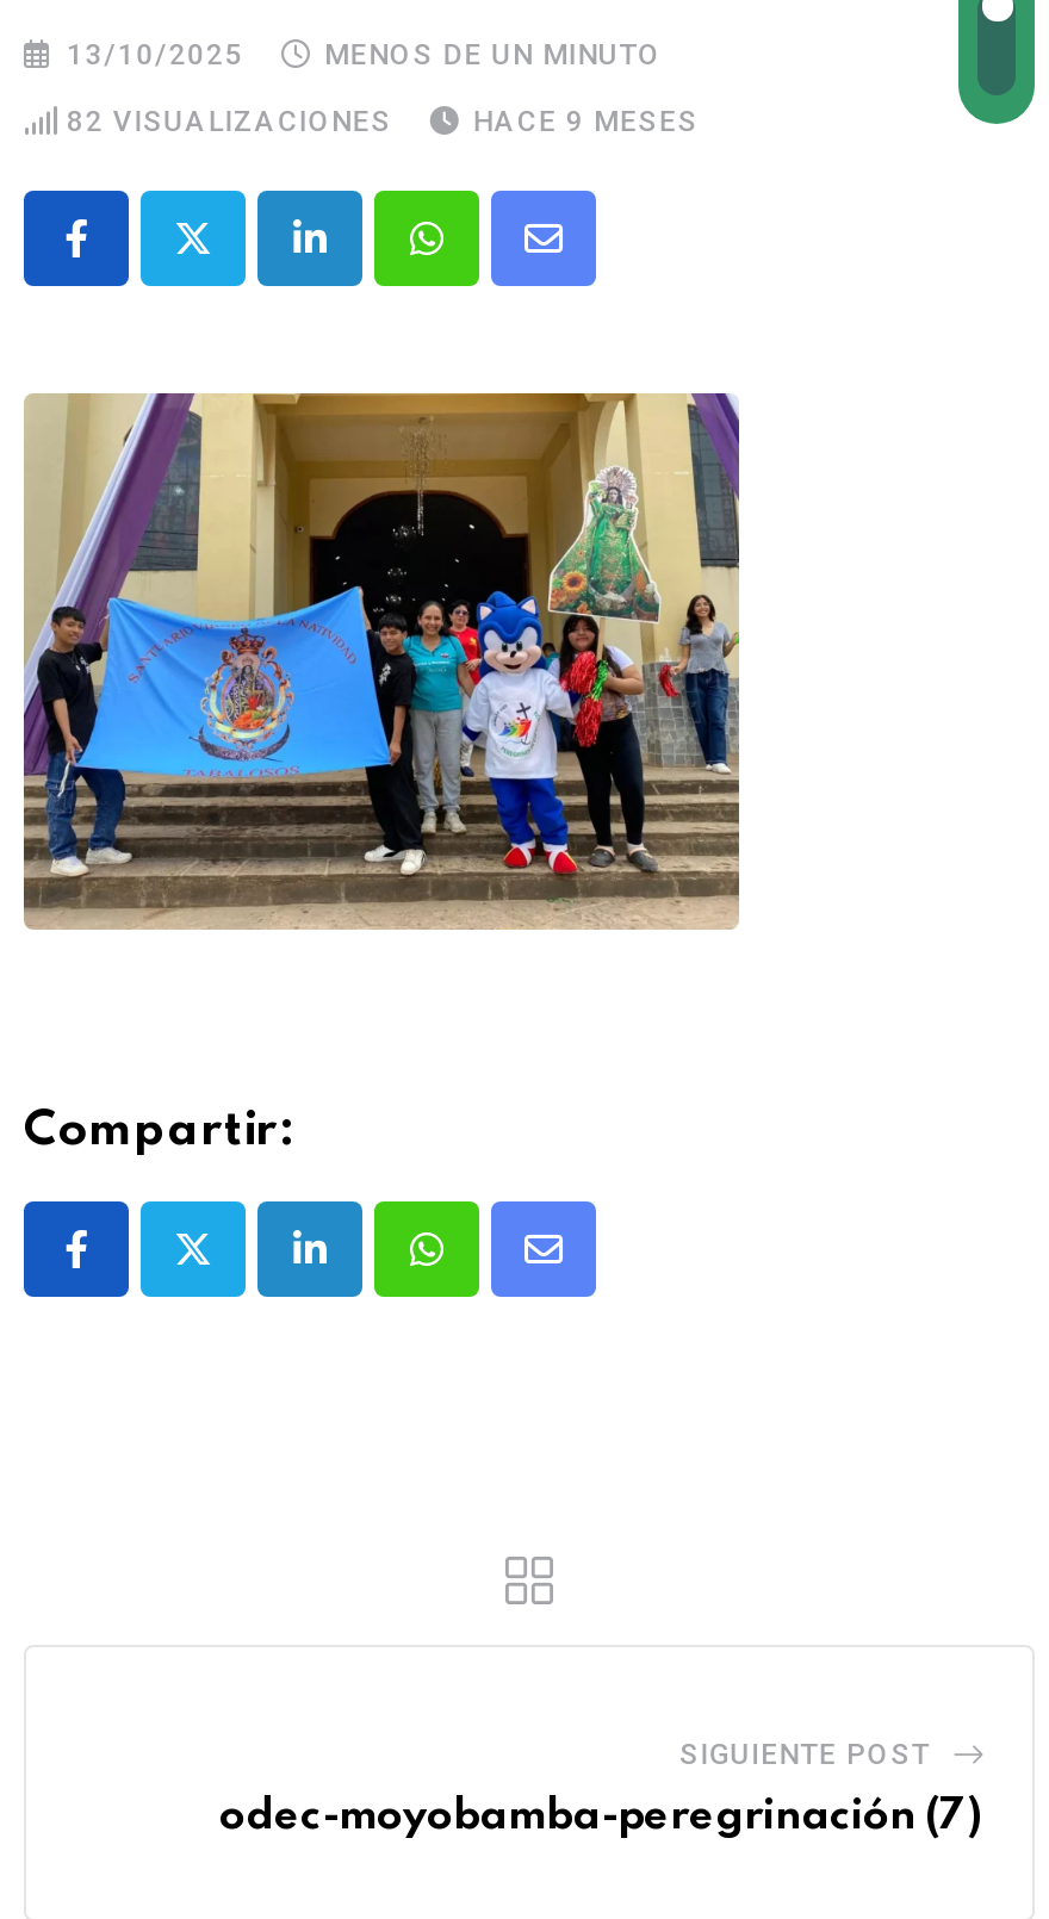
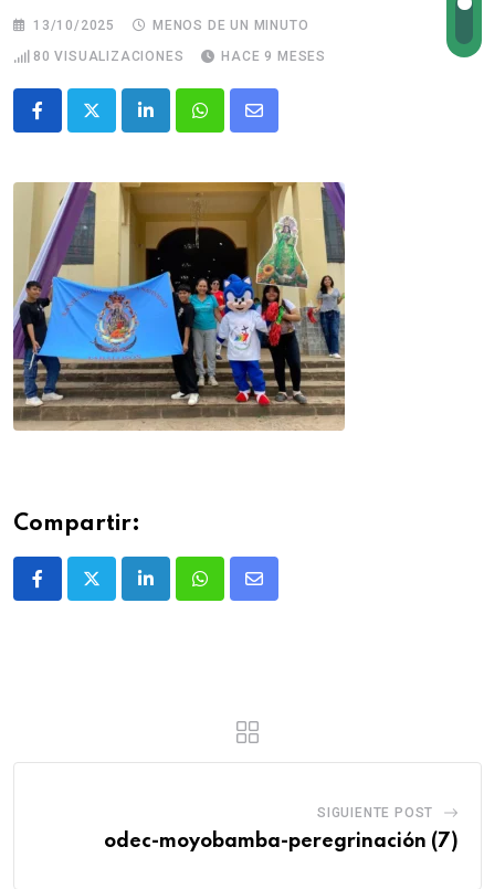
- 82 VISUALIZACIONES
+ 80 VISUALIZACIONES
